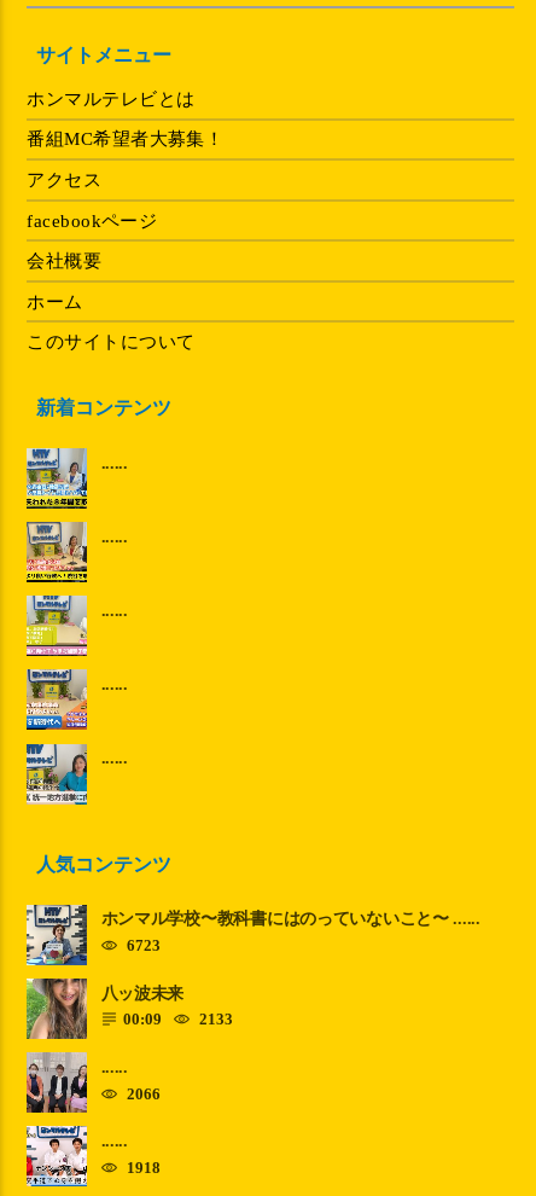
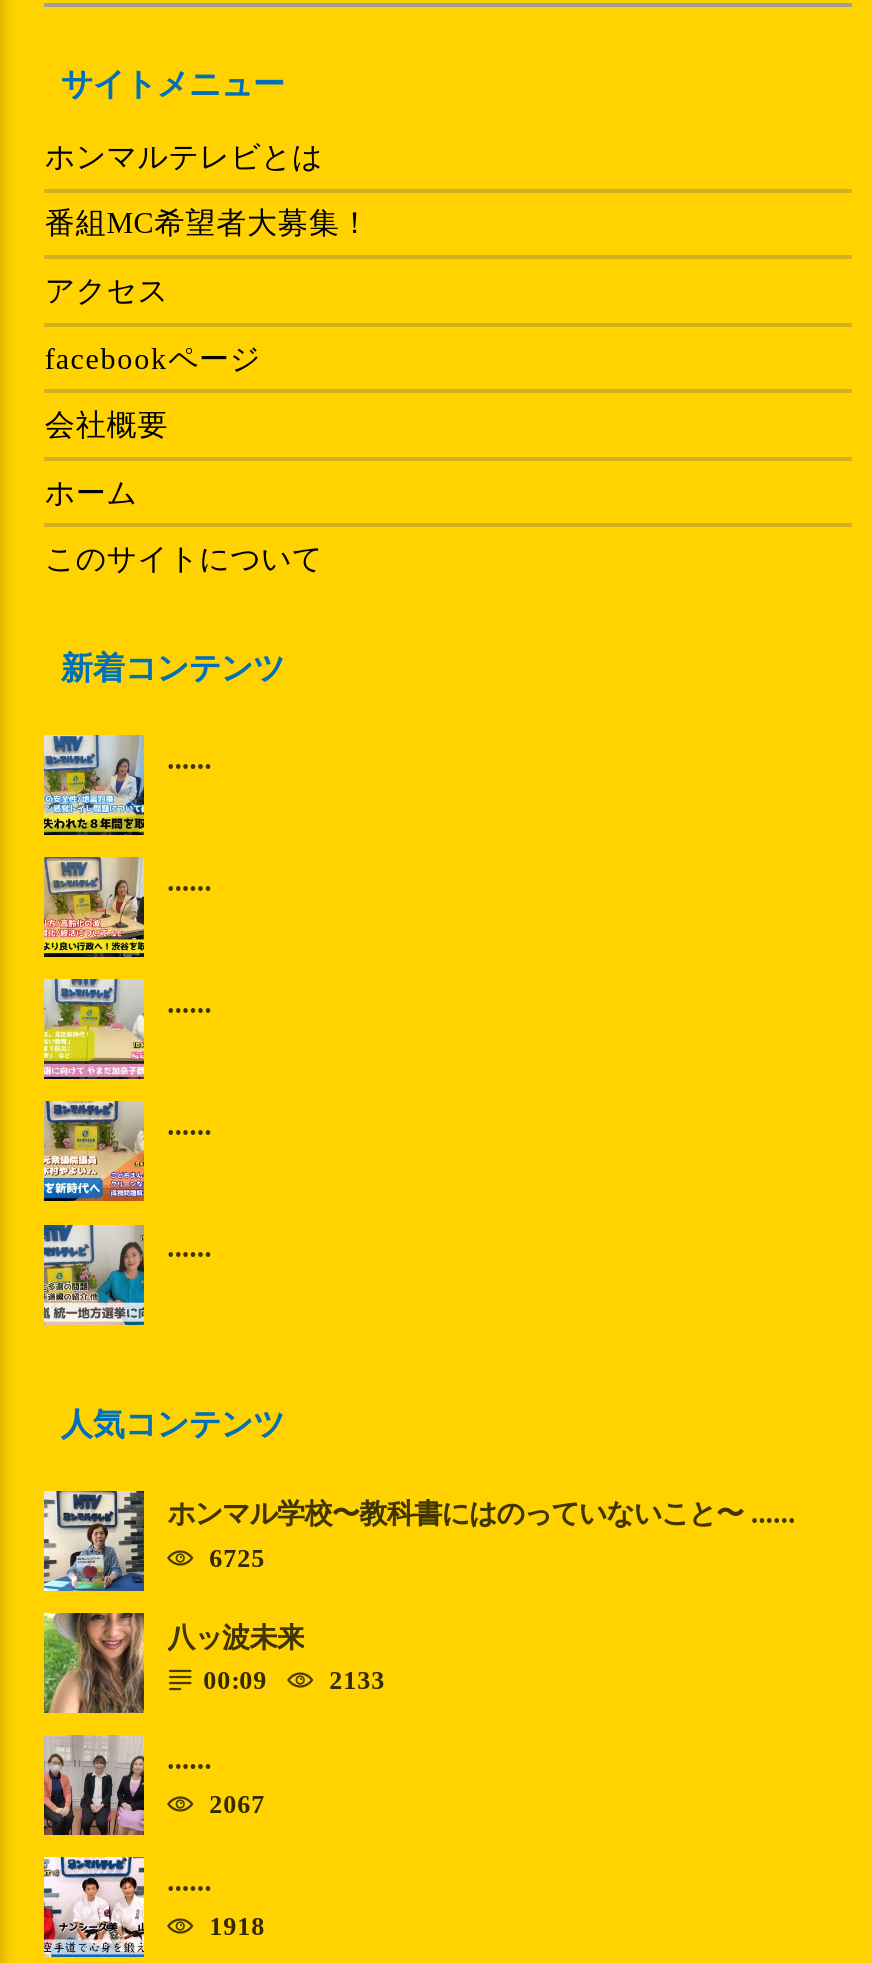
- 6723
+ 6725

- 2066
+ 2067
